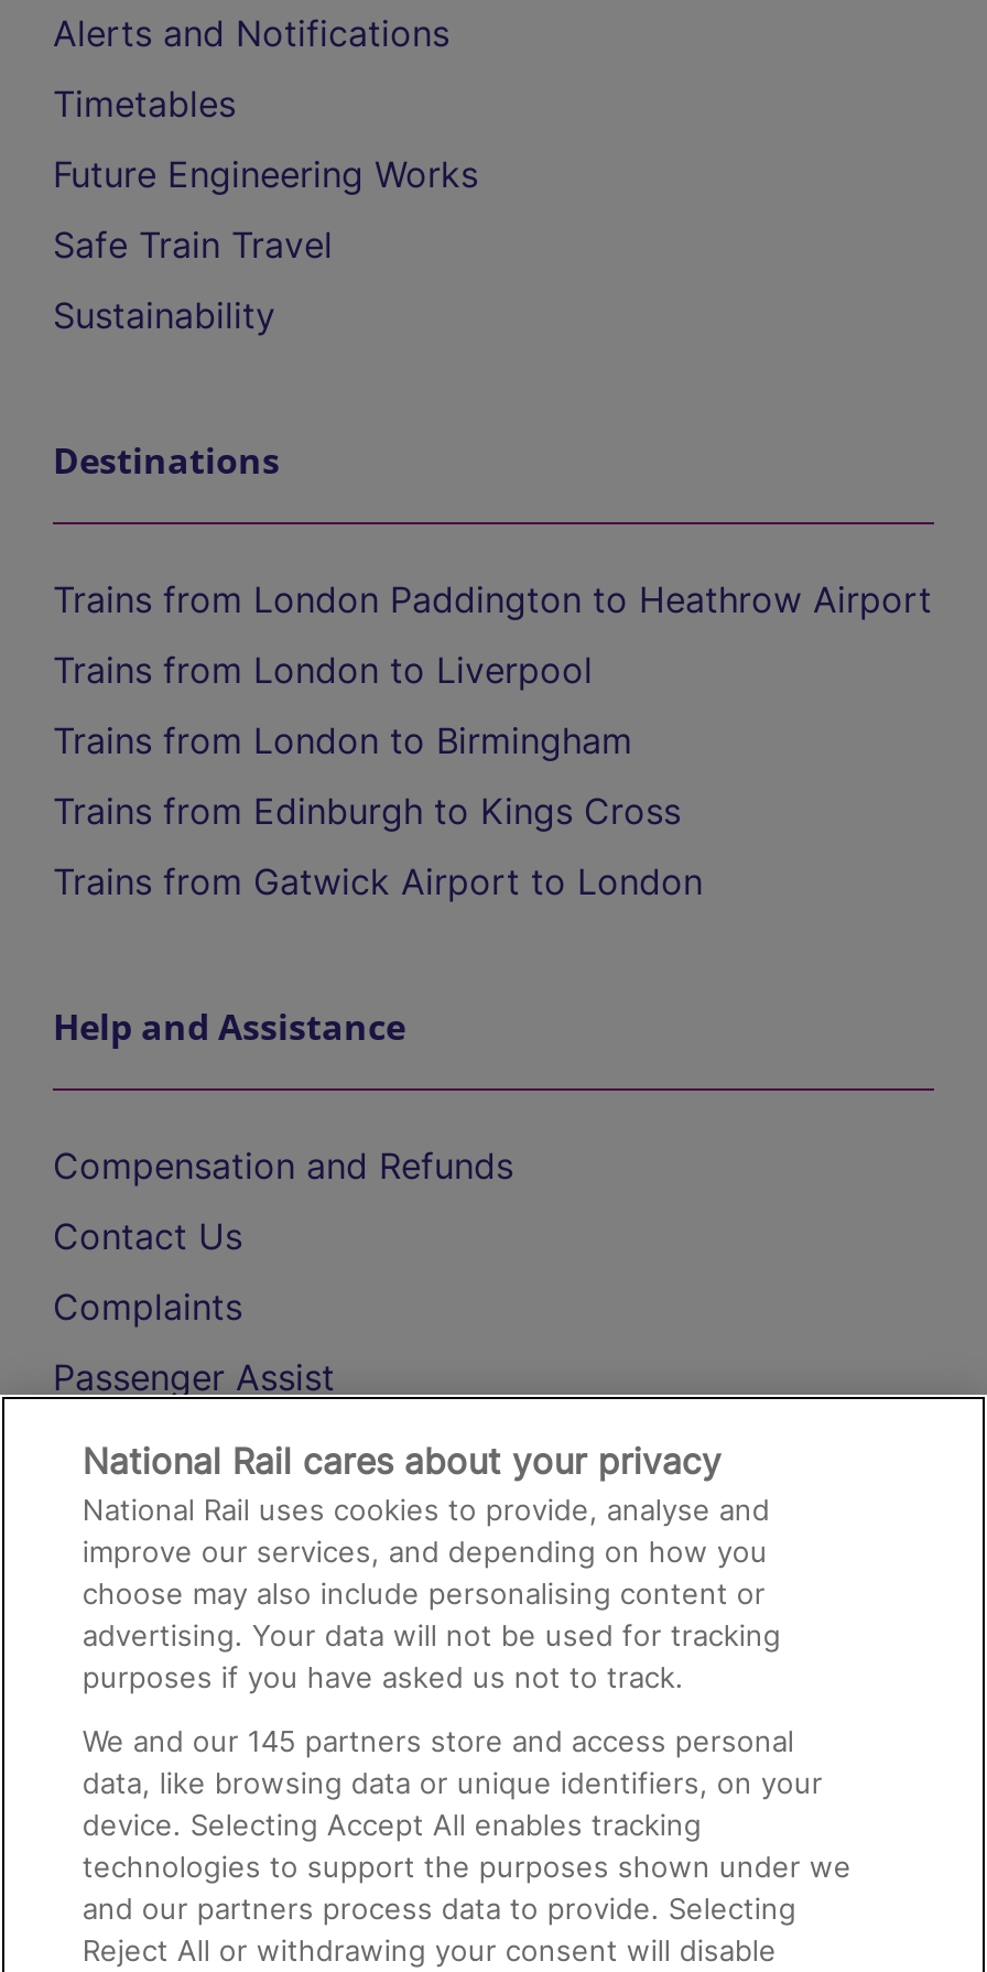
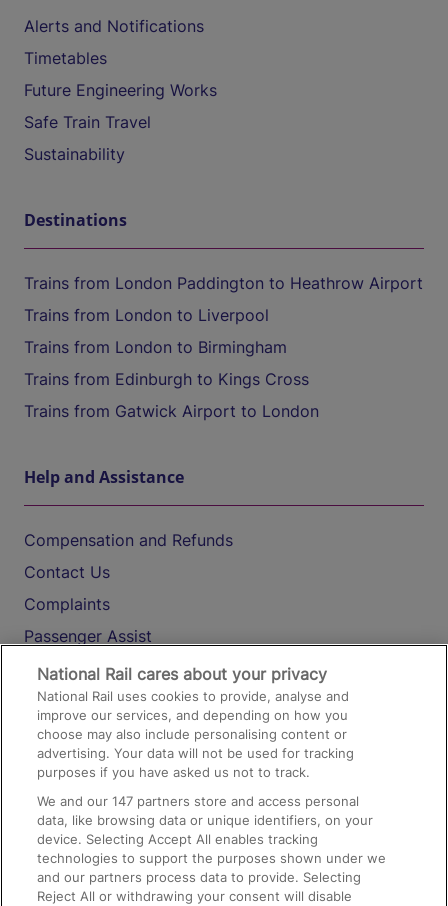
- We and our 145 partners store and access personal
+ We and our 147 partners store and access personal
